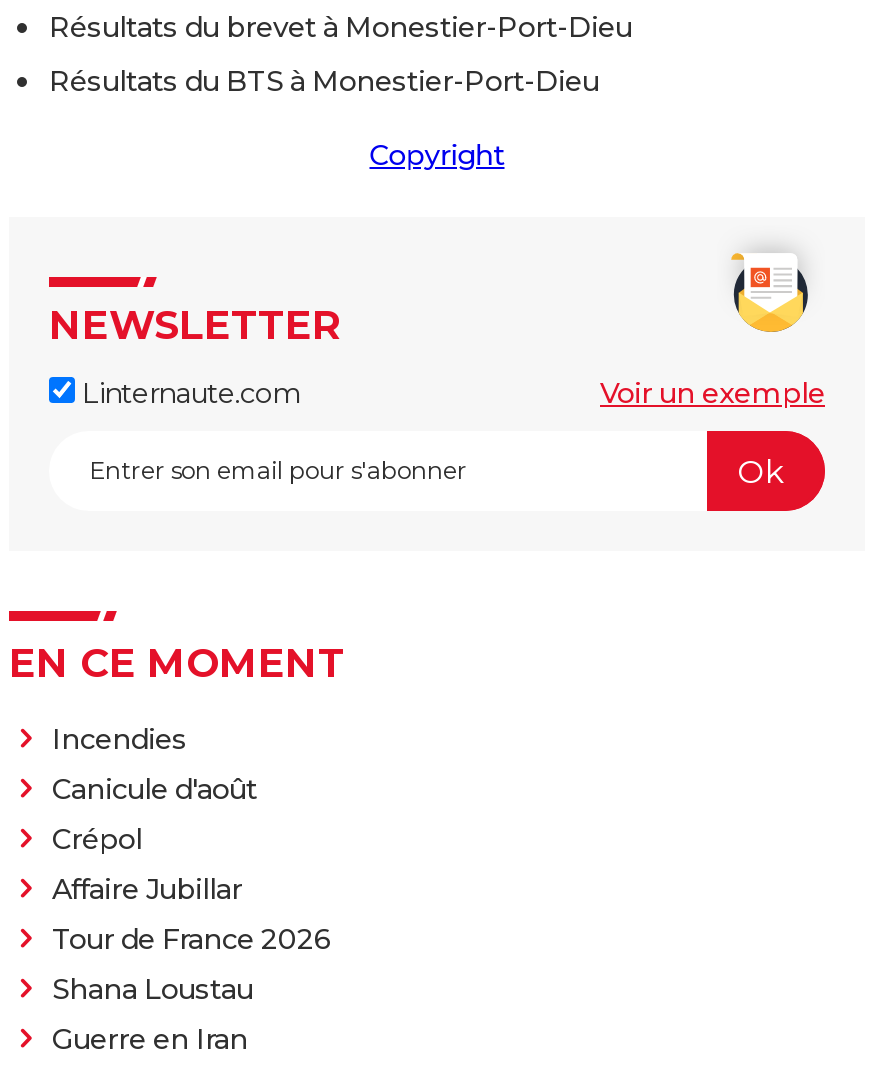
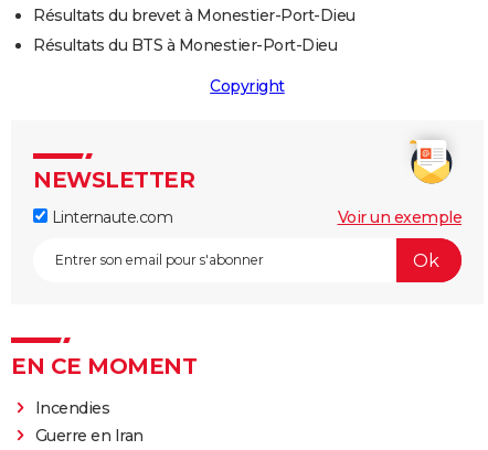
- Canicule d'août
- Crépol
- Affaire Jubillar
- Tour de France 2026
- Shana Loustau
